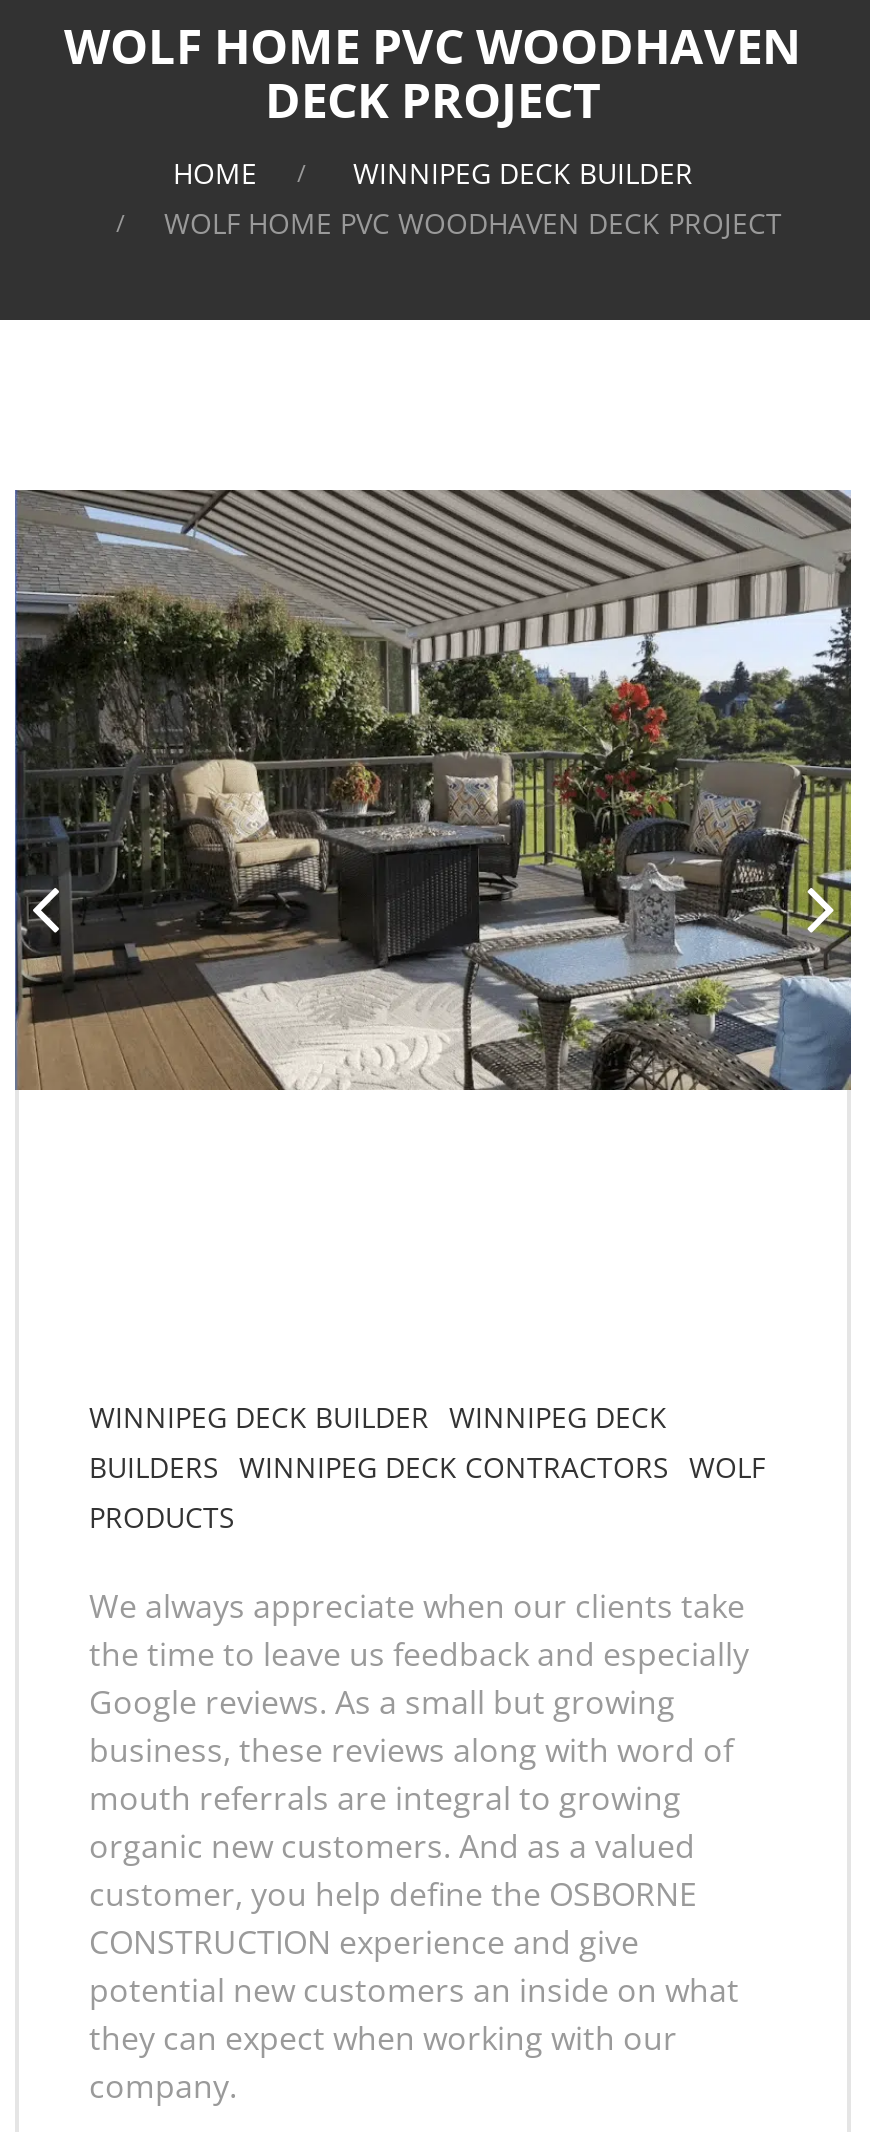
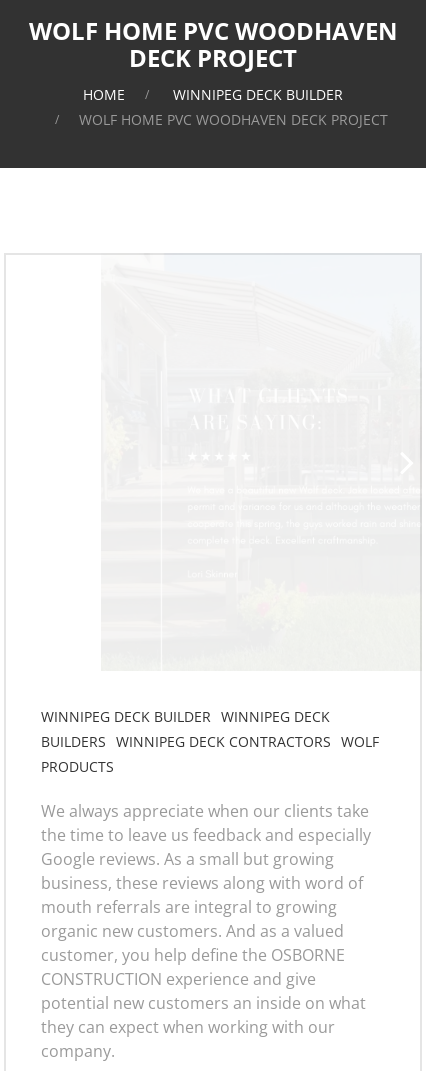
- [image]
